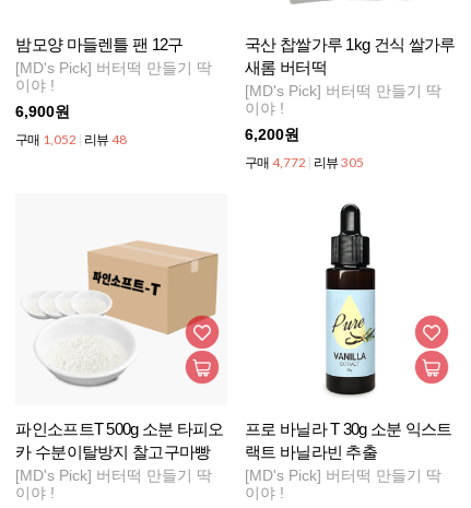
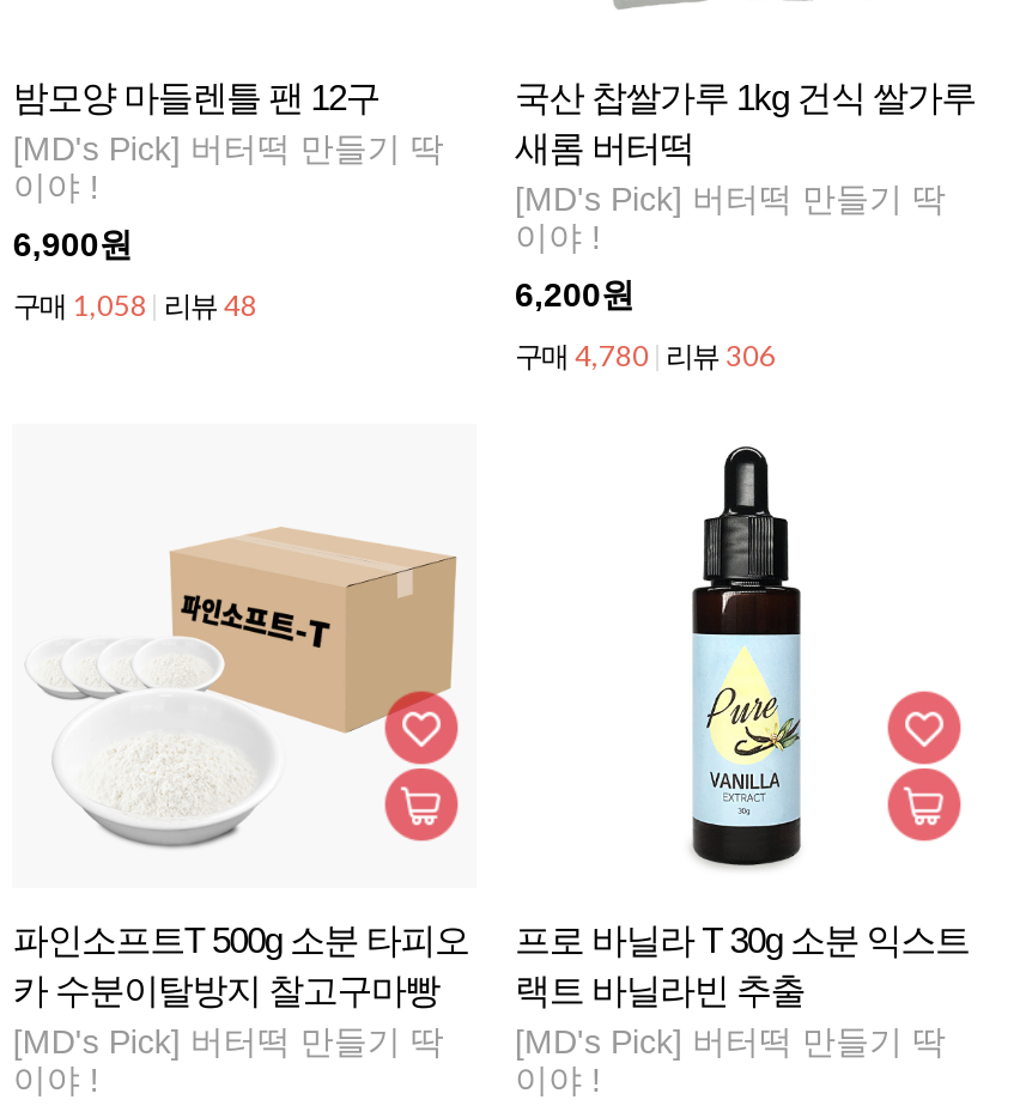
- 구매 1,052 리뷰 48
+ 구매 1,058 리뷰 48

- 구매 4,772 리뷰 305
+ 구매 4,780 리뷰 306
